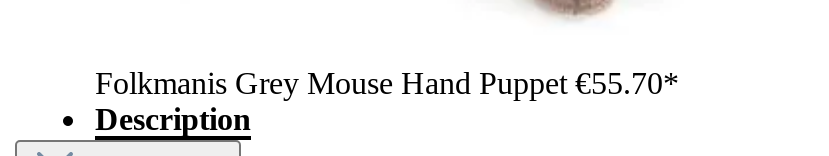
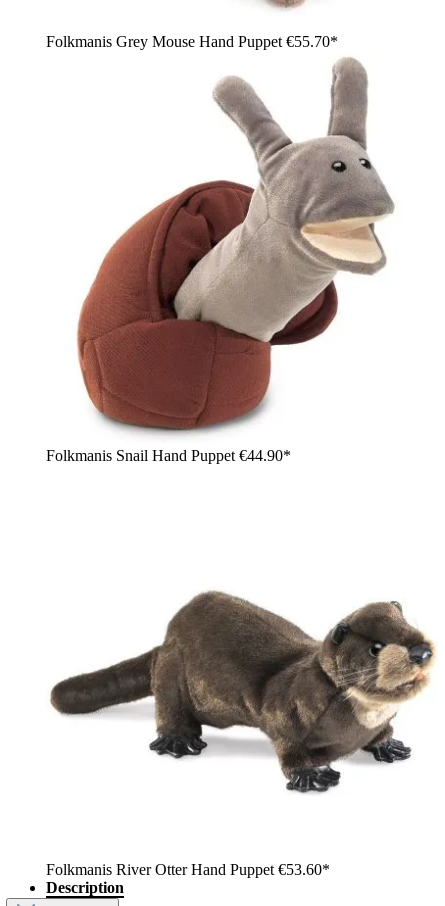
+ [image]
+ Folkmanis Snail Hand Puppet €44.90*

+ Folkmanis River Otter Hand Puppet €53.60*

+ [image]
